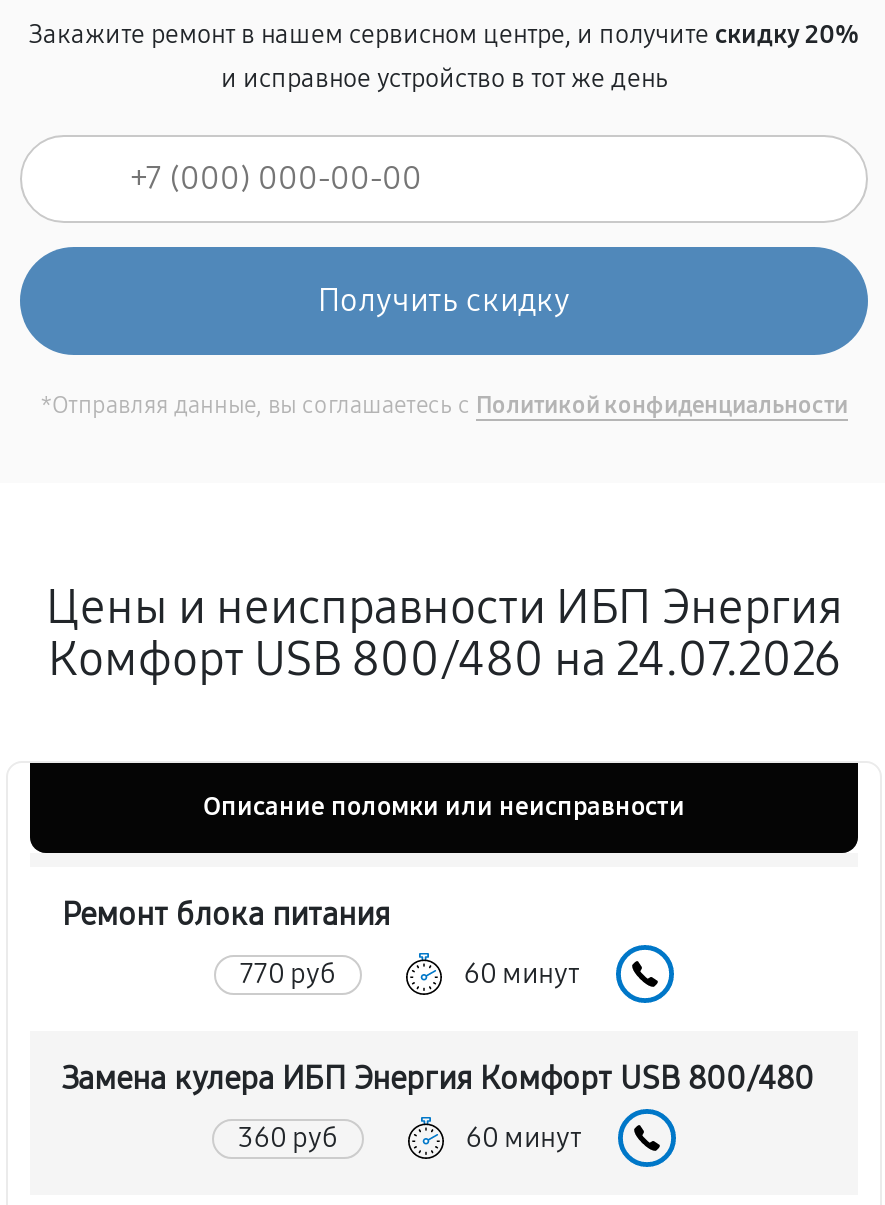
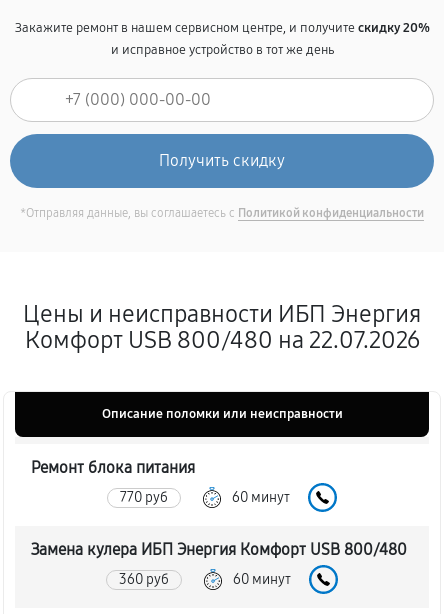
- Комфорт USB 800/480 на 24.07.2026
+ Комфорт USB 800/480 на 22.07.2026
